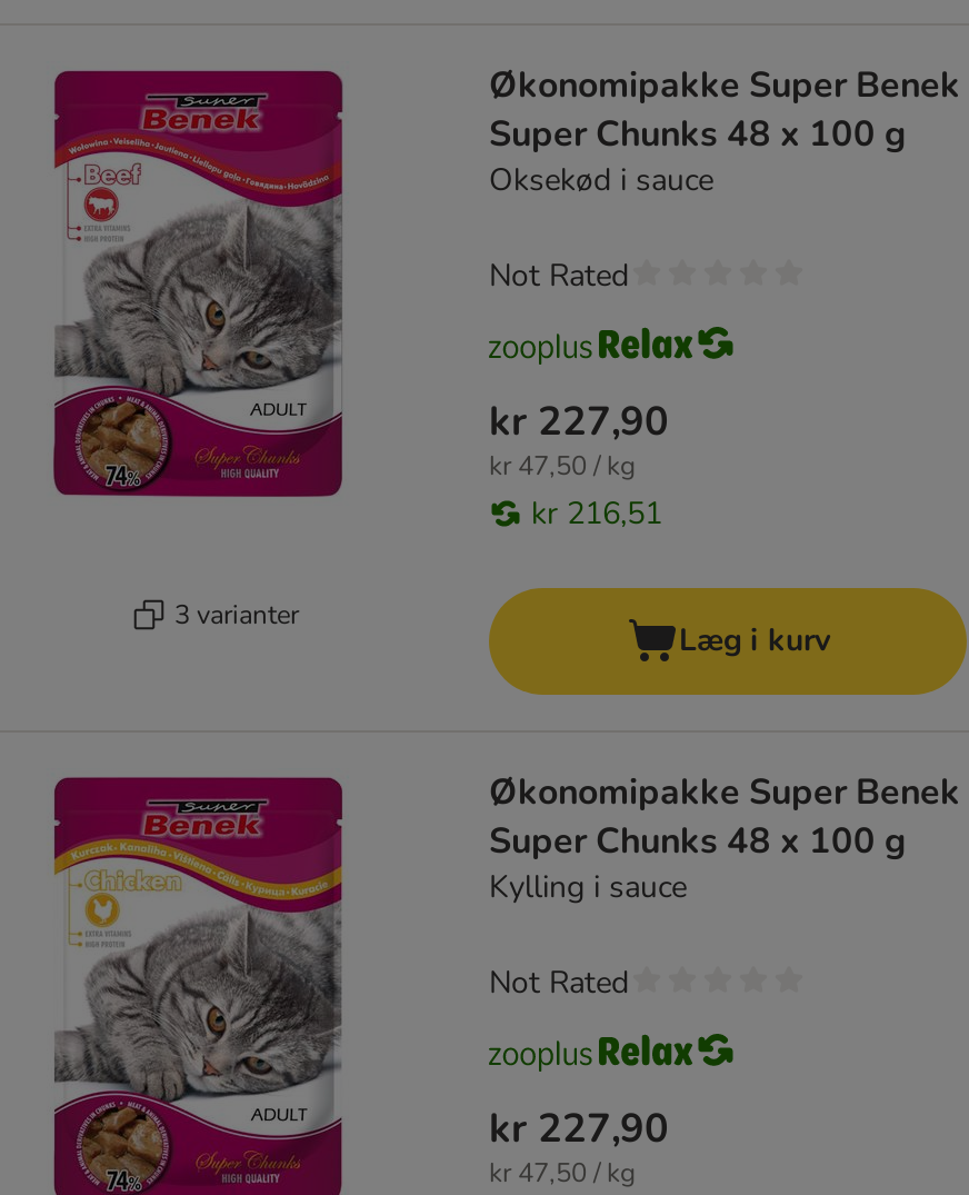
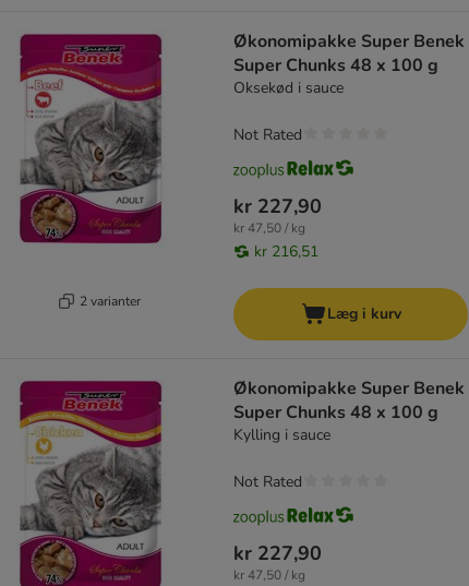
- 3 varianter
+ 2 varianter
